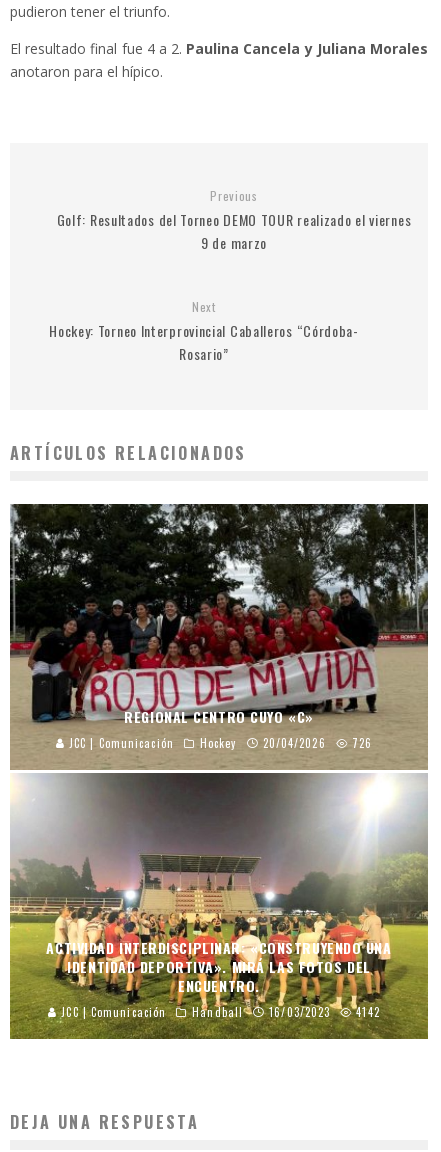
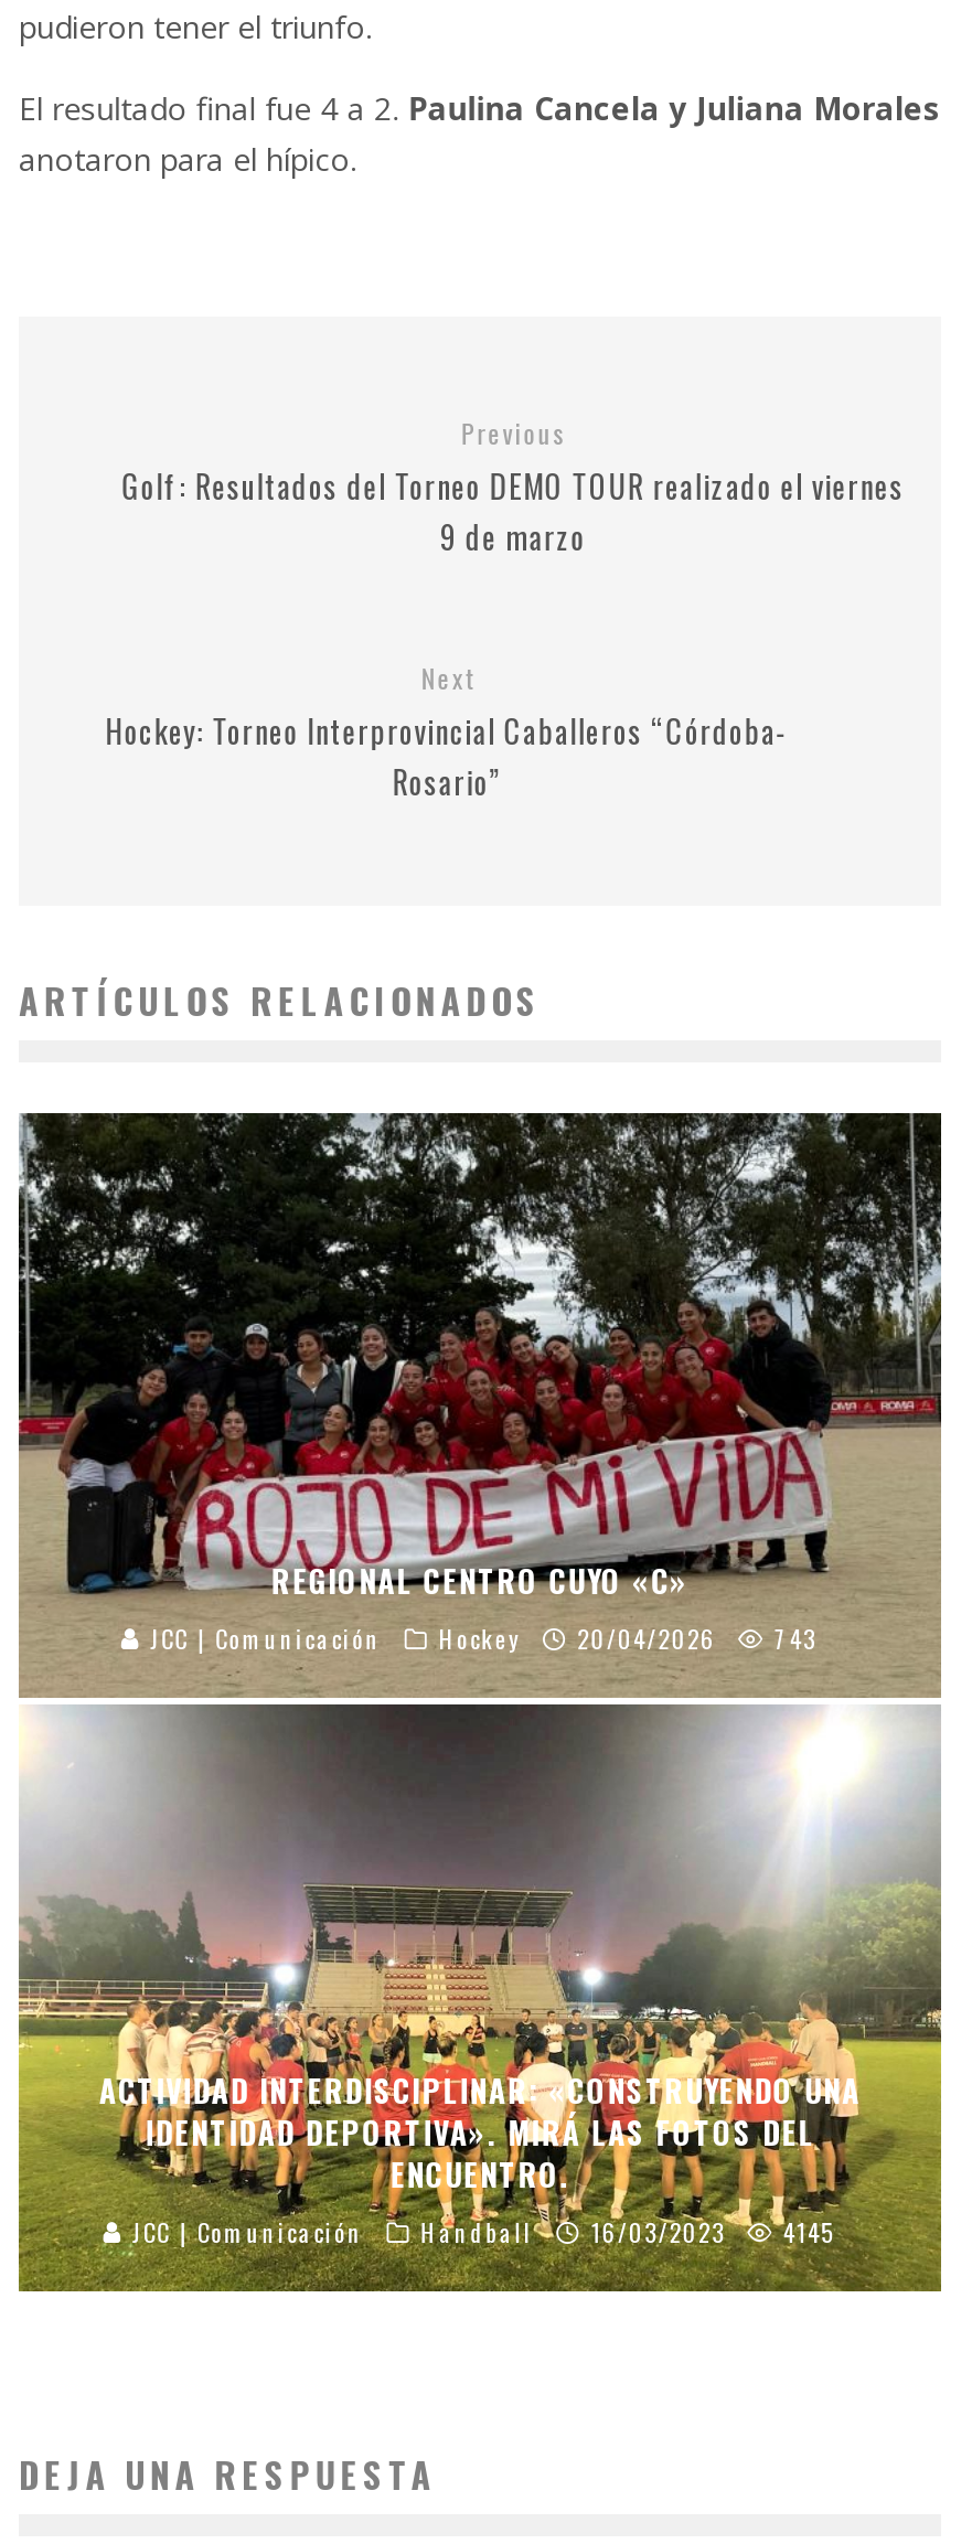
- 726
+ 743

- 4142
+ 4145
